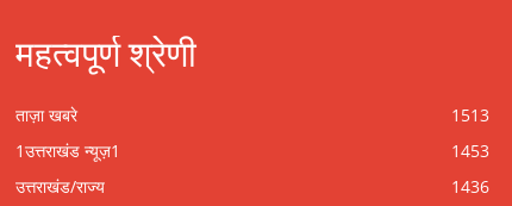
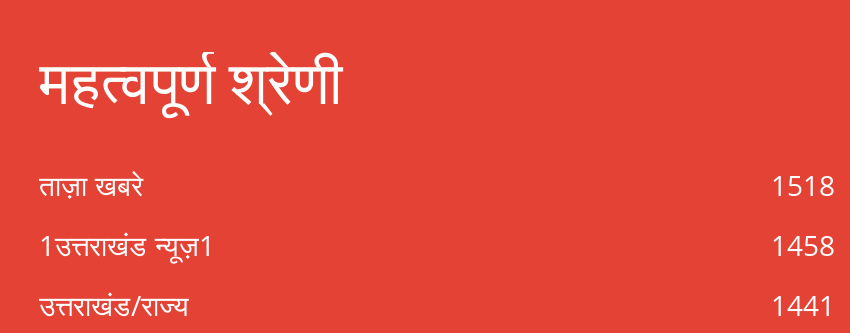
- 1513
+ 1518

- 1453
+ 1458

- 1436
+ 1441
